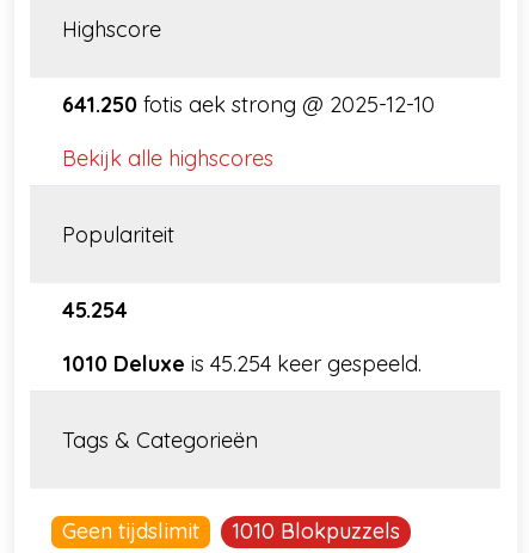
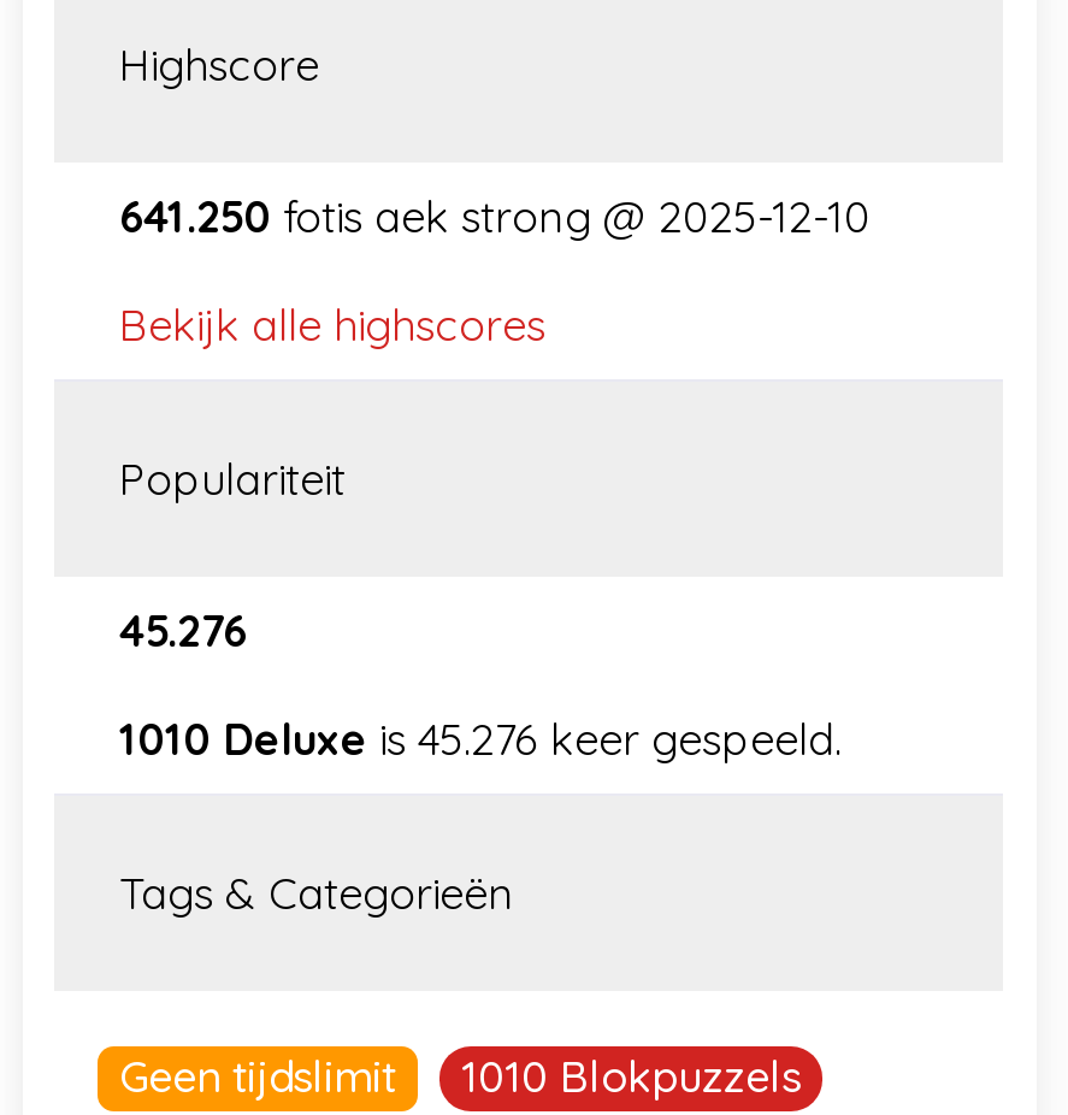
- 45.254
+ 45.276

- 1010 Deluxe is 45.254 keer gespeeld.
+ 1010 Deluxe is 45.276 keer gespeeld.
